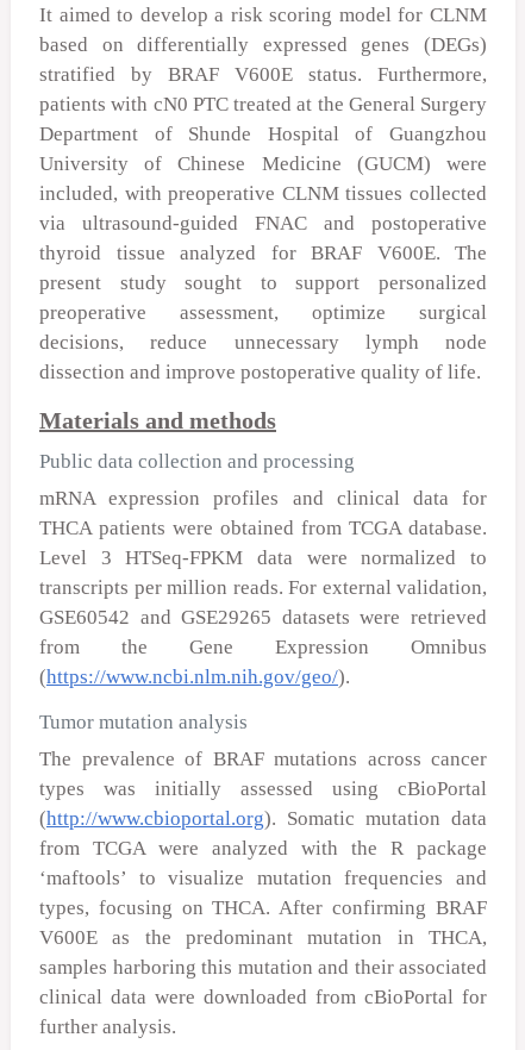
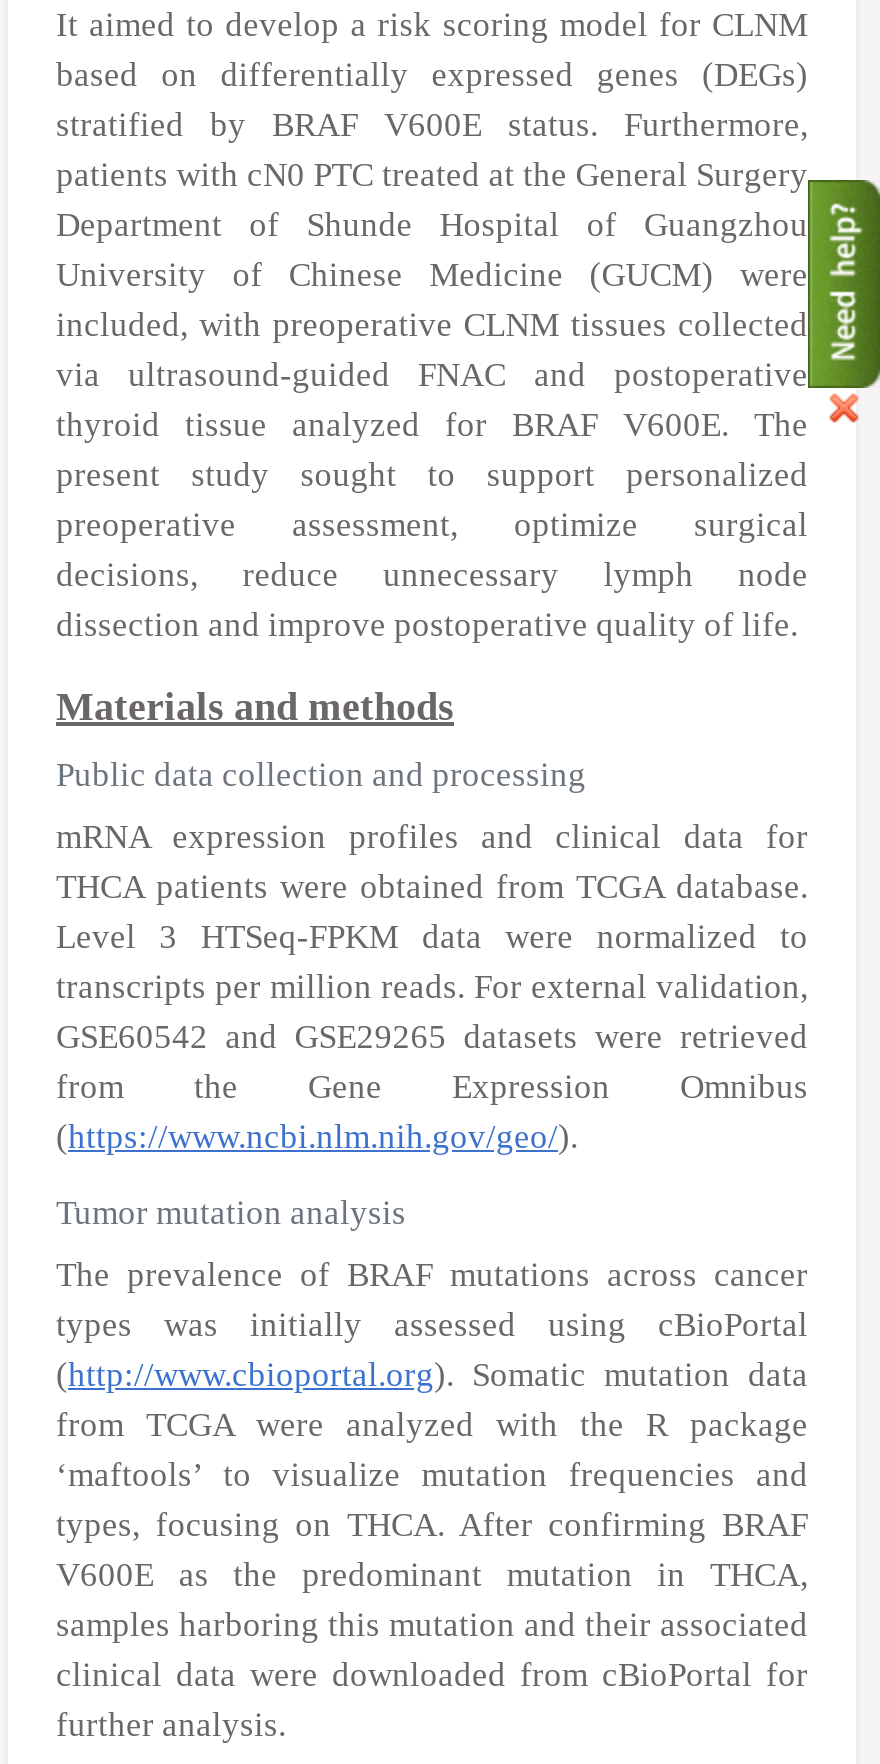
+ [image]
